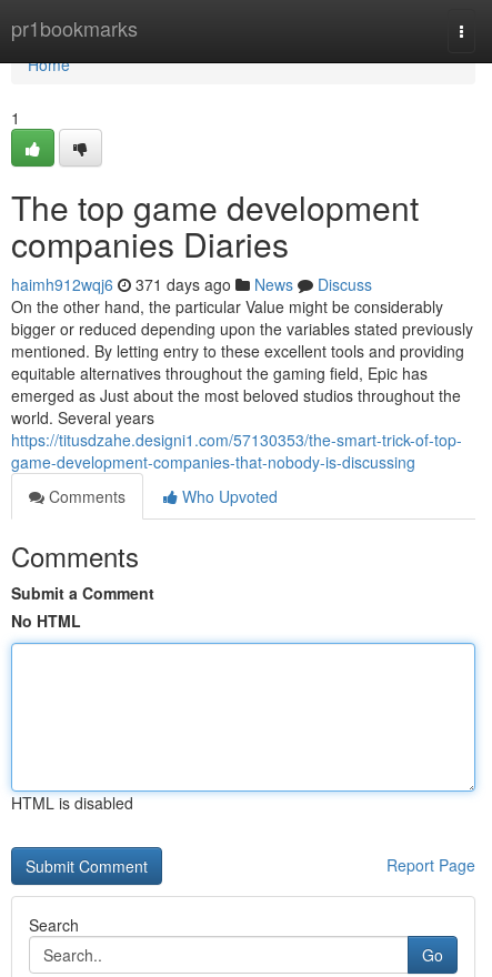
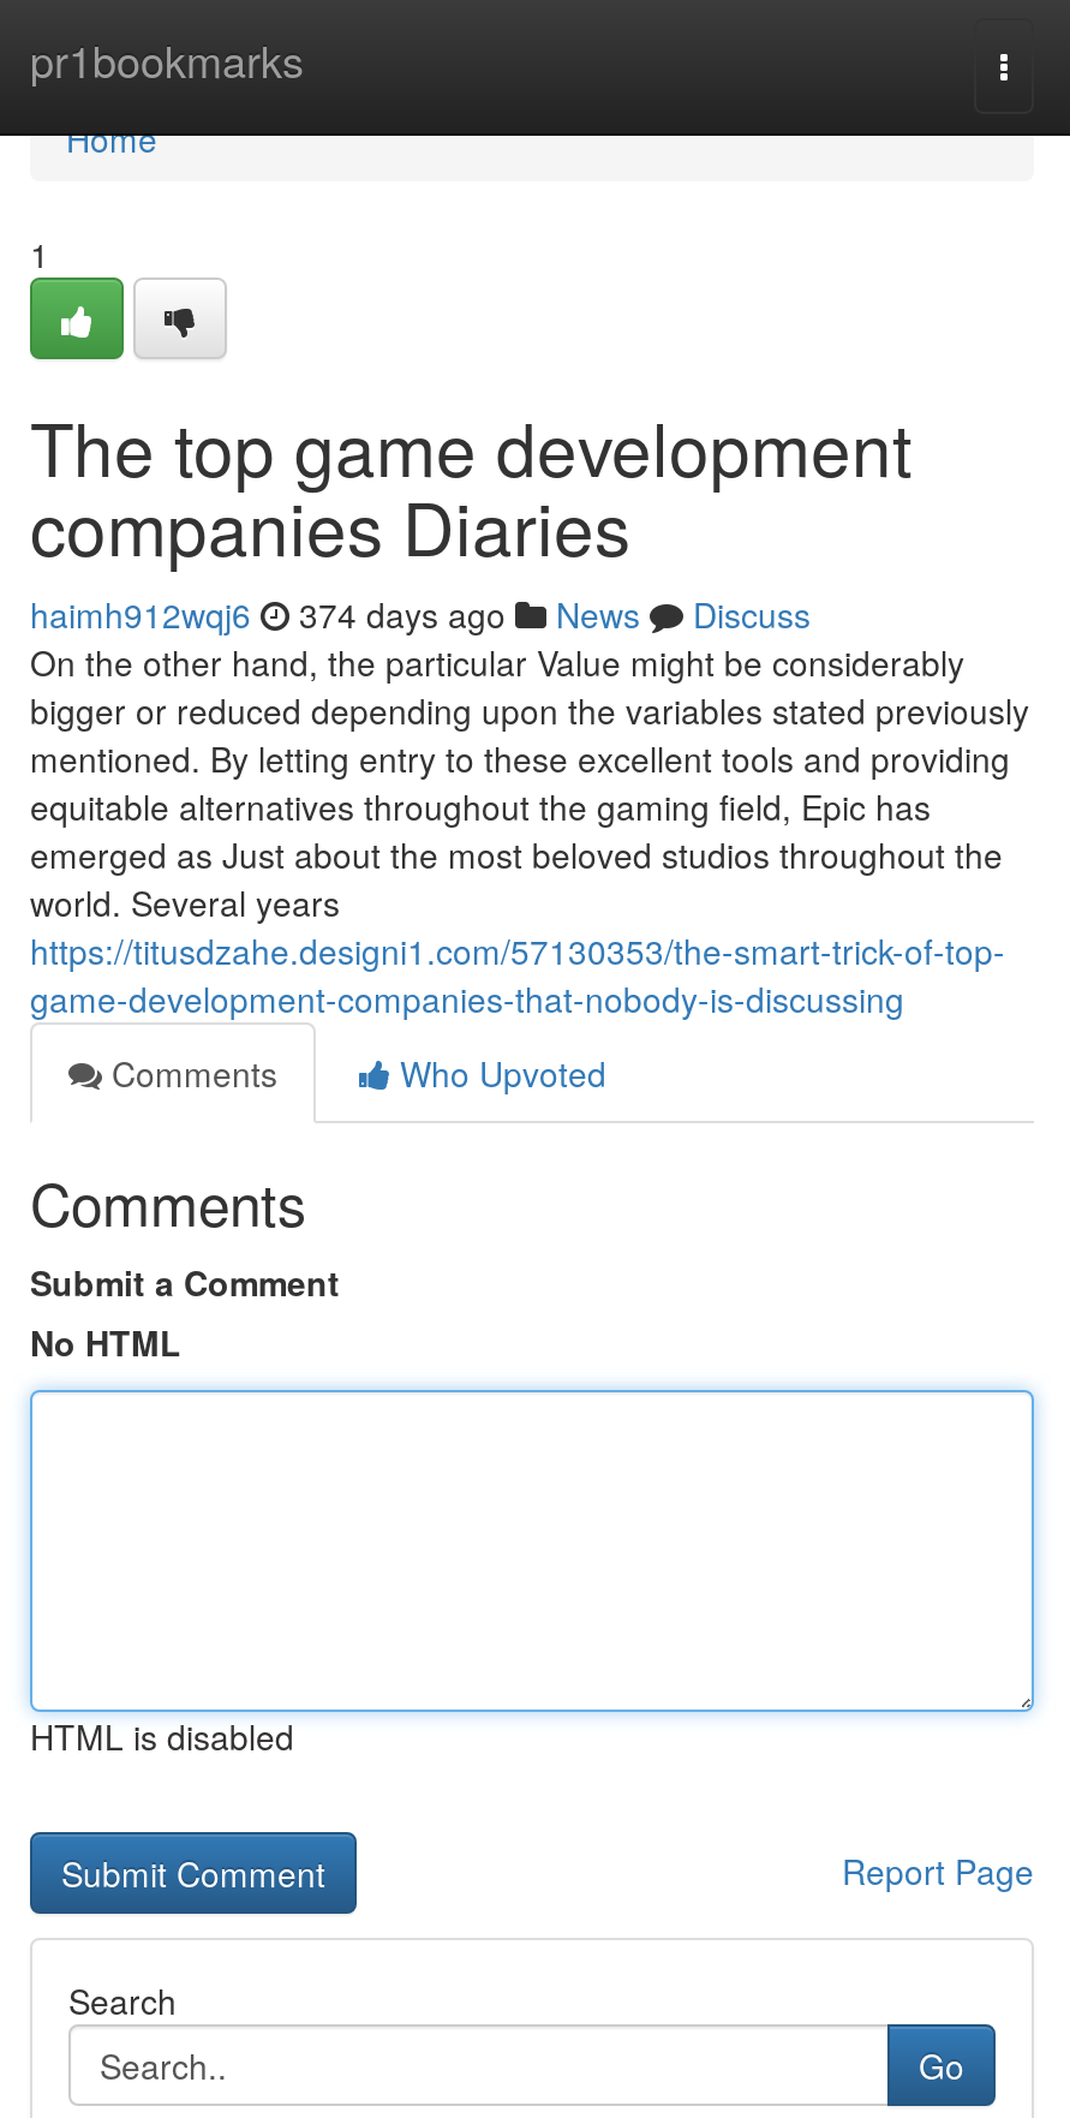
- haimh912wqj6 371 days ago News Discuss
+ haimh912wqj6 374 days ago News Discuss
